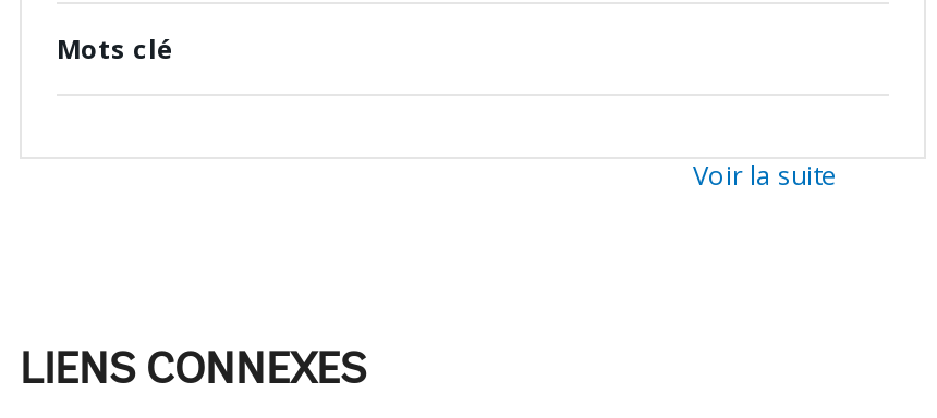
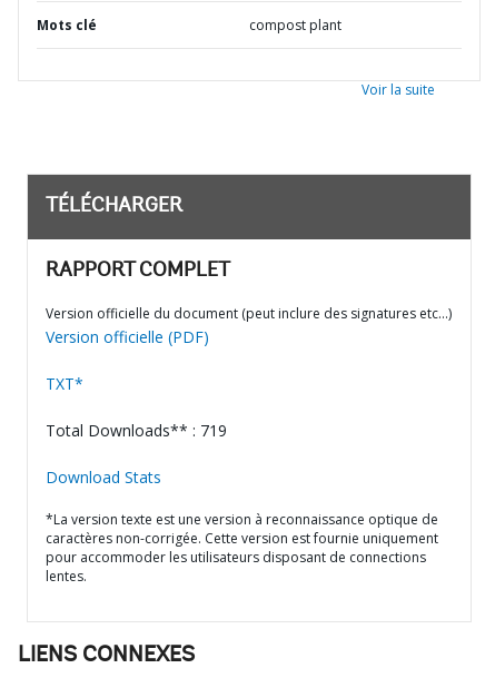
+ compost plant

+ TÉLÉCHARGER
+ RAPPORT COMPLET
+ Version officielle du document (peut inclure des signatures etc…)
+ Version officielle (PDF)
+ TXT*
+ Total Downloads** : 719
+ Download Stats
+ *La version texte est une version à reconnaissance optique de
+ caractères non-corrigée. Cette version est fournie uniquement
+ pour accommoder les utilisateurs disposant de connections
+ lentes.
